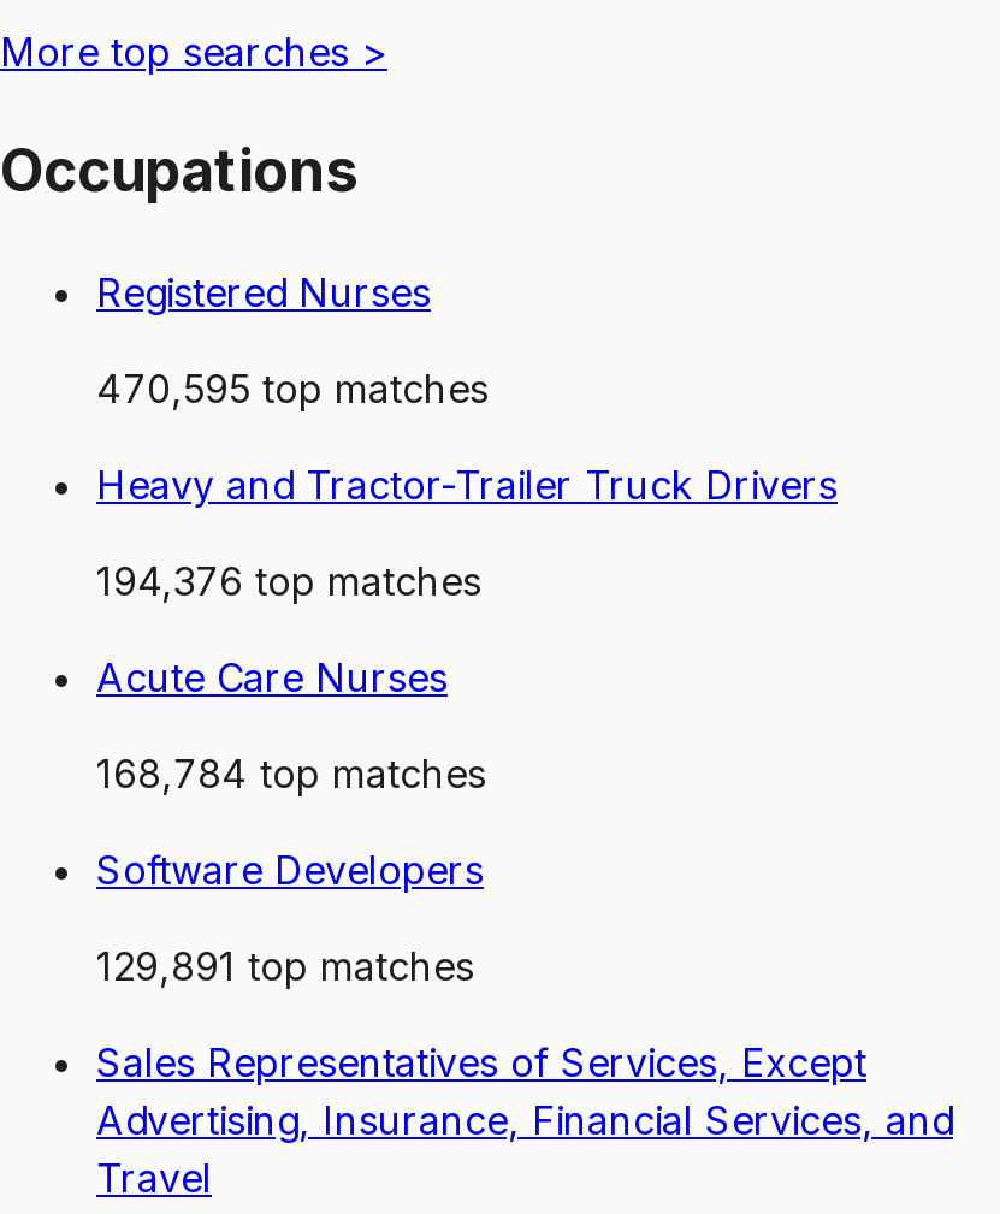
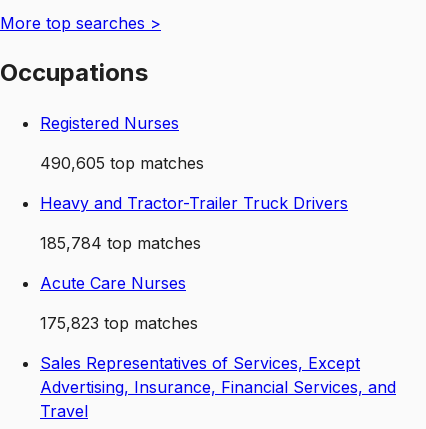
- 470,595 top matches
+ 490,605 top matches

- 194,376 top matches
+ 185,784 top matches

- 168,784 top matches
- Software Developers
- 129,891 top matches
+ 175,823 top matches
